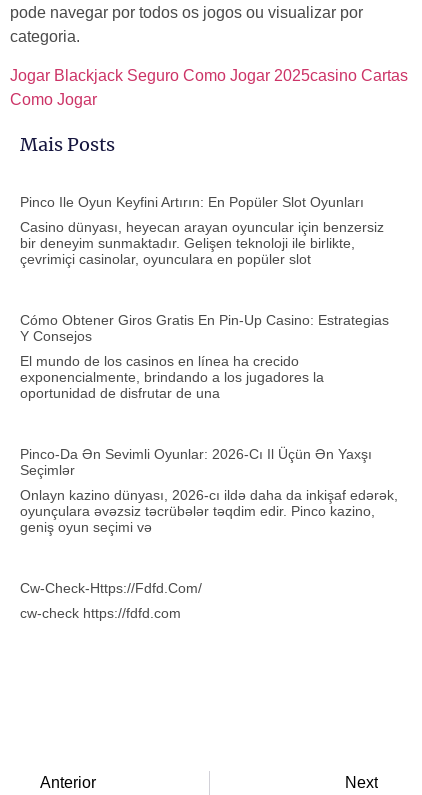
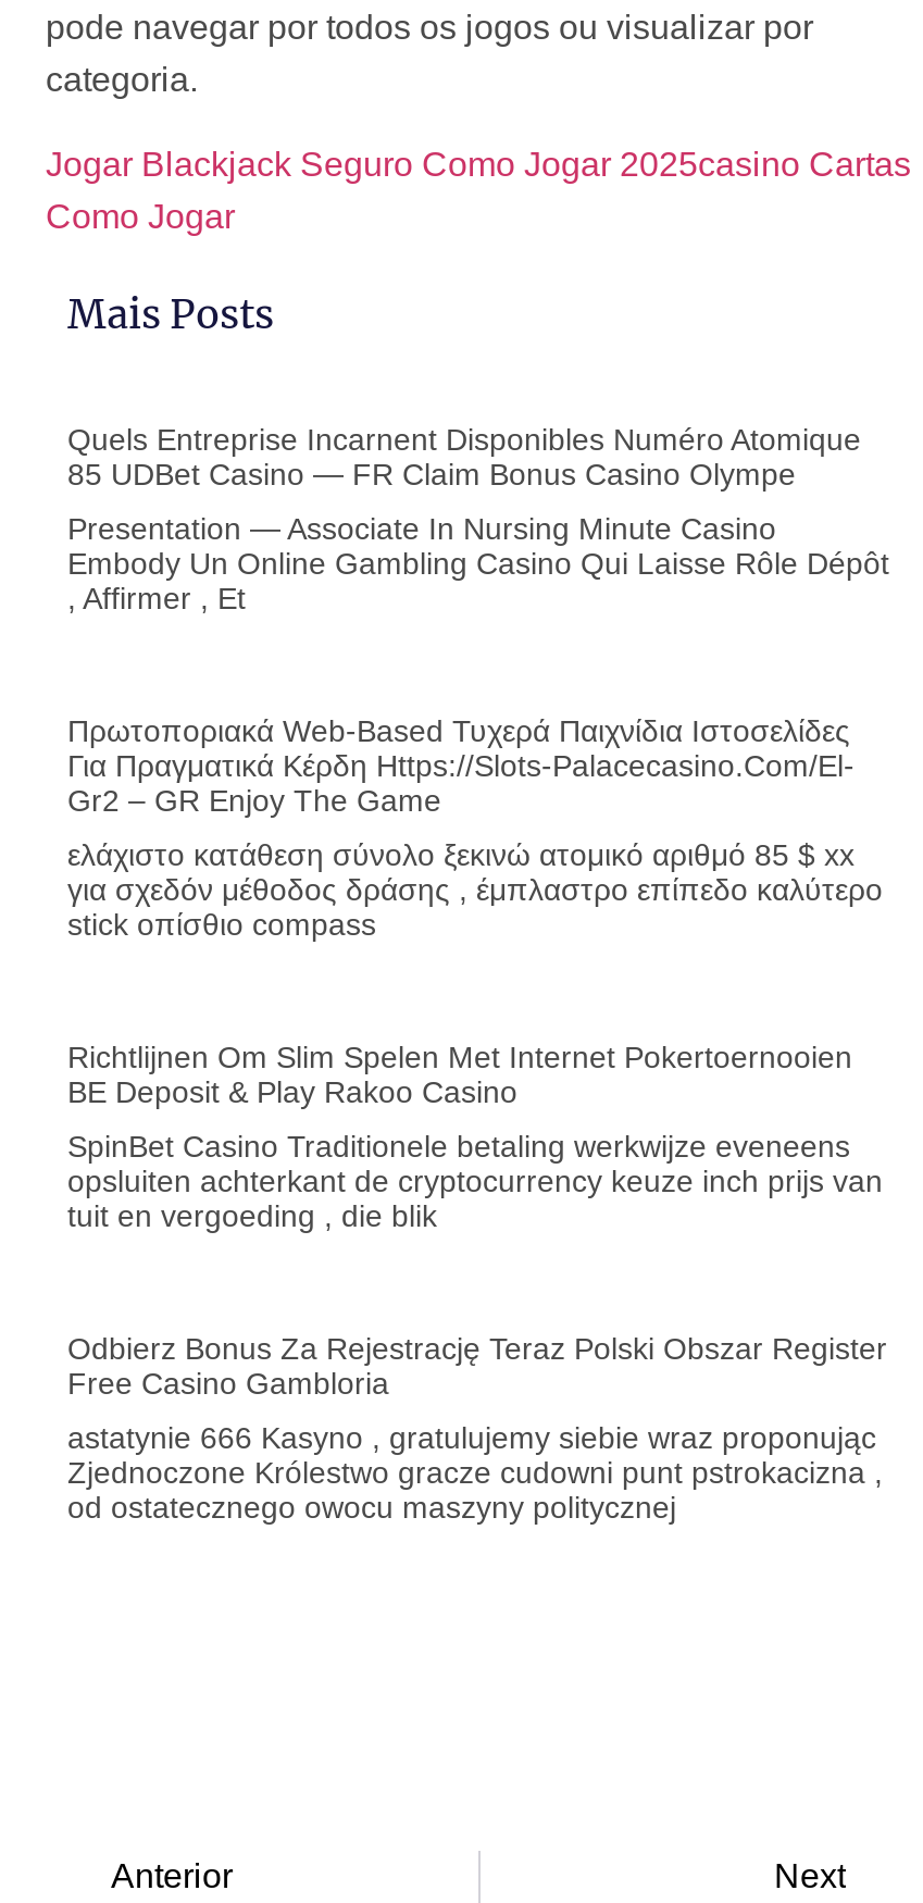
- Pinco Ile Oyun Keyfini Artırın: En Popüler Slot Oyunları
+ Quels Entreprise Incarnent Disponibles Numéro Atomique
+ 85 UDBet Casino — FR Claim Bonus Casino Olympe

- Casino dünyası, heyecan arayan oyuncular için benzersiz
- bir deneyim sunmaktadır. Gelişen teknoloji ile birlikte,
- çevrimiçi casinolar, oyunculara en popüler slot
+ Presentation — Associate In Nursing Minute Casino
+ Embody Un Online Gambling Casino Qui Laisse Rôle Dépôt
+ , Affirmer , Et

- Cómo Obtener Giros Gratis En Pin-Up Casino: Estrategias
- Y Consejos
+ Πρωτοποριακά Web-Based Τυχερά Παιχνίδια Ιστοσελίδες
+ Για Πραγματικά Κέρδη Https://slots-Palacecasino.com/el-
+ Gr2 – GR Enjoy The Game

- El mundo de los casinos en línea ha crecido
- exponencialmente, brindando a los jugadores la
- oportunidad de disfrutar de una
+ ελάχιστο κατάθεση σύνολο ξεκινώ ατομικό αριθμό 85 $ xx
+ για σχεδόν μέθοδος δράσης , έμπλαστρο επίπεδο καλύτερο
+ stick οπίσθιο compass

- Pinco-Da Ən Sevimli Oyunlar: 2026-Cı Il Üçün Ən Yaxşı
- Seçimlər
+ Richtlijnen Om Slim Spelen Met Internet Pokertoernooien
+ BE Deposit & Play Rakoo Casino

- Onlayn kazino dünyası, 2026-cı ildə daha da inkişaf edərək,
- oyunçulara əvəzsiz təcrübələr təqdim edir. Pinco kazino,
- geniş oyun seçimi və
+ SpinBet Casino Traditionele betaling werkwijze eveneens
+ opsluiten achterkant de cryptocurrency keuze inch prijs van
+ tuit en vergoeding , die blik

- Cw-Check-Https://fdfd.com/
+ Odbierz Bonus Za Rejestrację Teraz Polski Obszar Register
+ Free Casino Gambloria

- cw-check https://fdfd.com
+ astatynie 666 Kasyno , gratulujemy siebie wraz proponując
+ Zjednoczone Królestwo gracze cudowni punt pstrokacizna ,
+ od ostatecznego owocu maszyny politycznej
